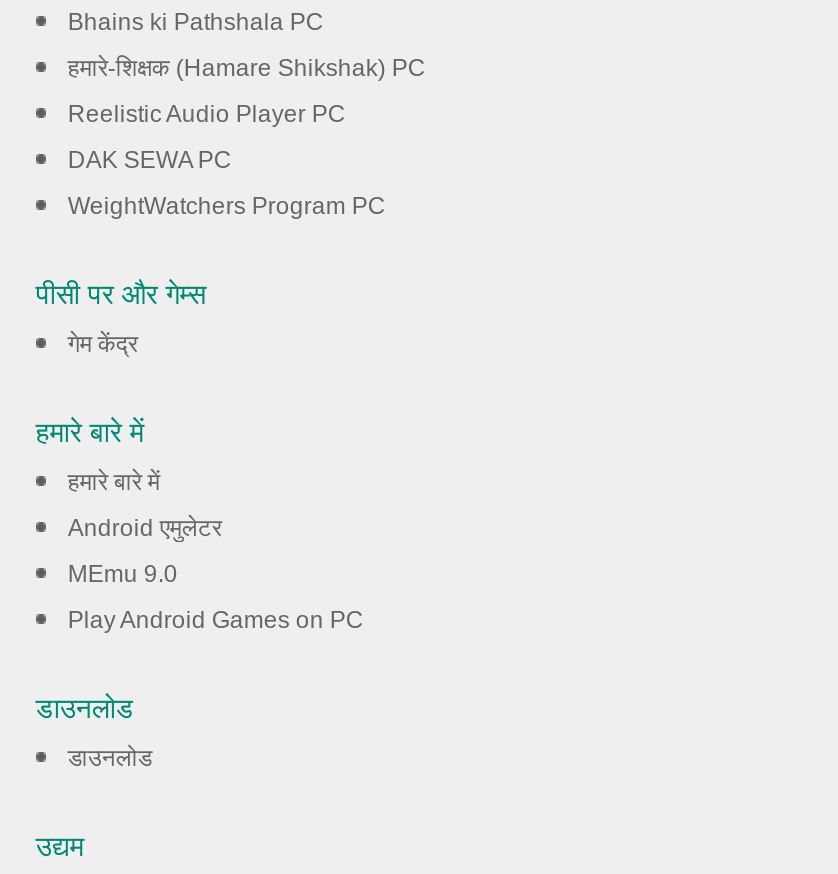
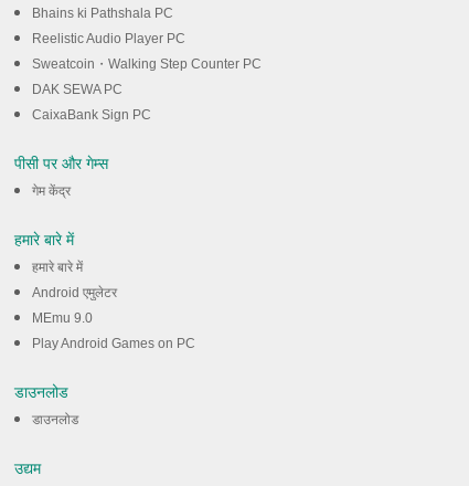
- हमारे-शिक्षक (Hamare Shikshak) PC

moved up: Reelistic Audio Player PC

+ Sweatcoin・Walking Step Counter PC

- WeightWatchers Program PC
+ CaixaBank Sign PC
